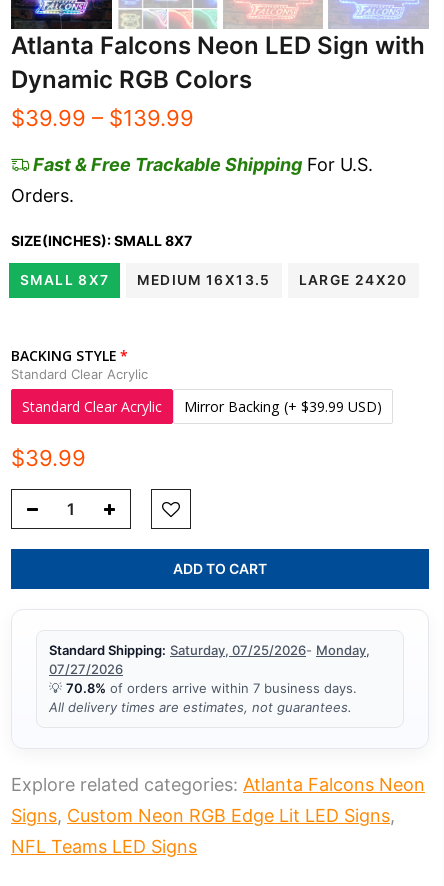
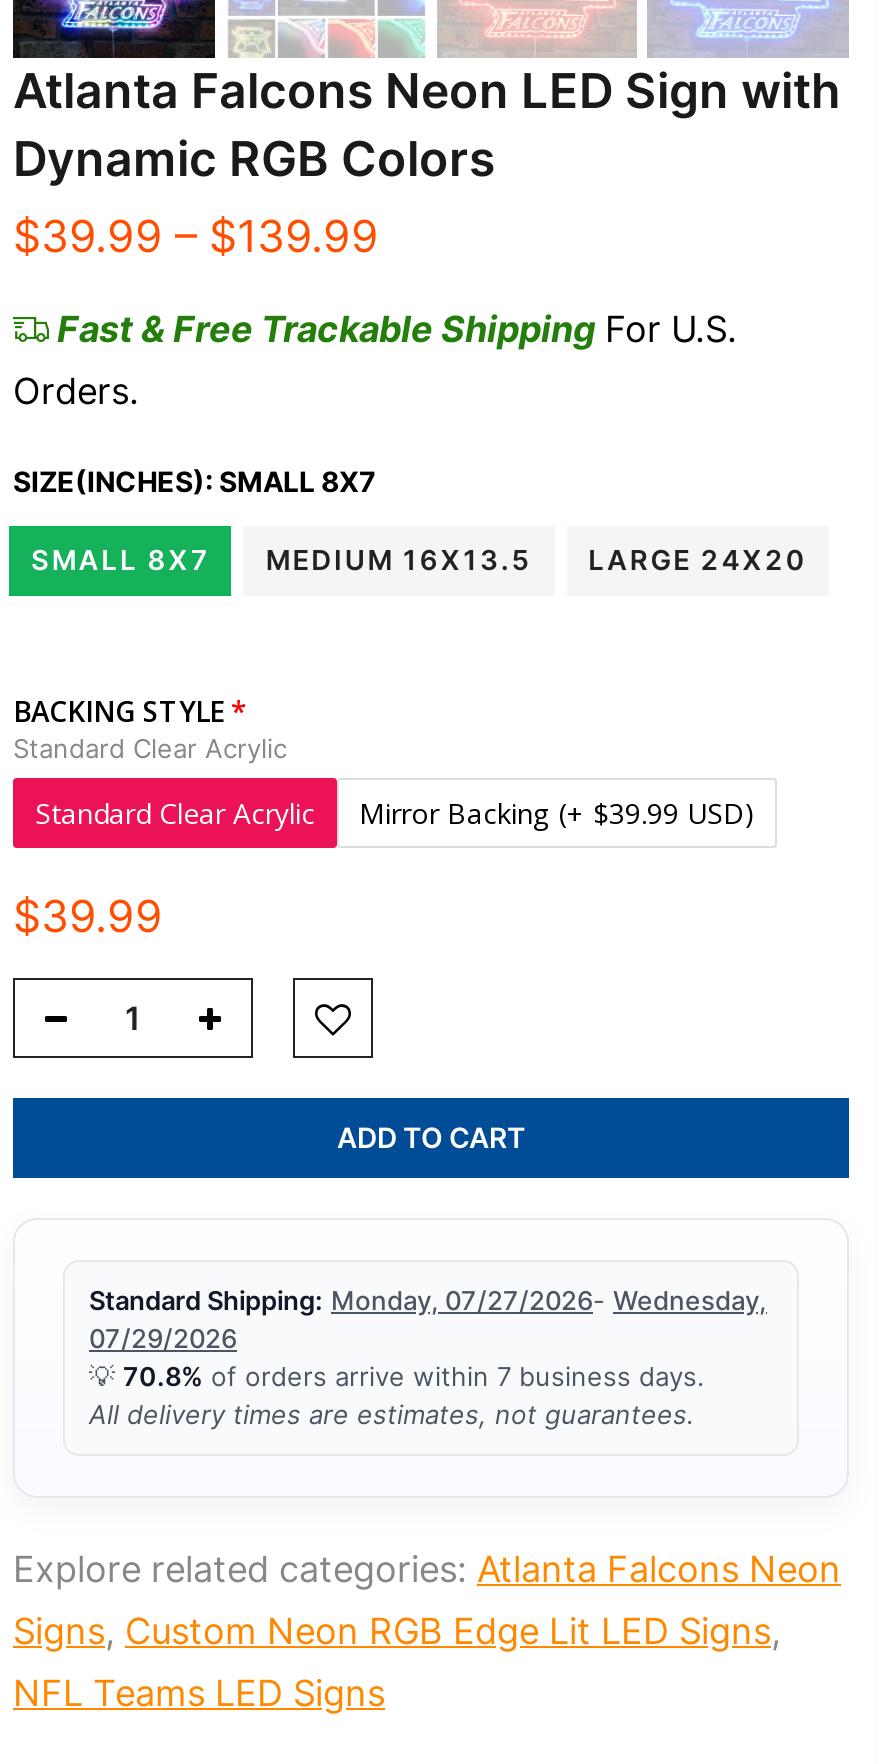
- Standard Shipping: Saturday, 07/25/2026- Monday,
+ Standard Shipping: Monday, 07/27/2026- Wednesday,

- 07/27/2026
+ 07/29/2026
